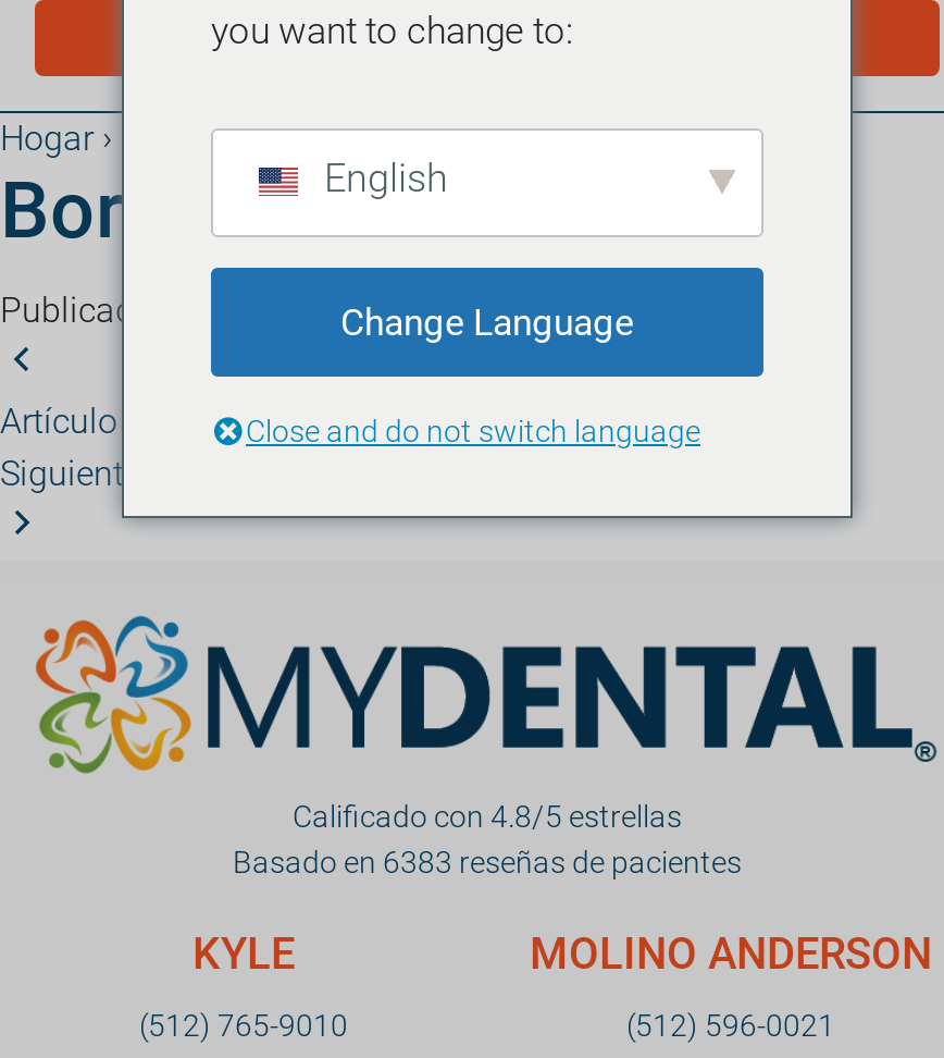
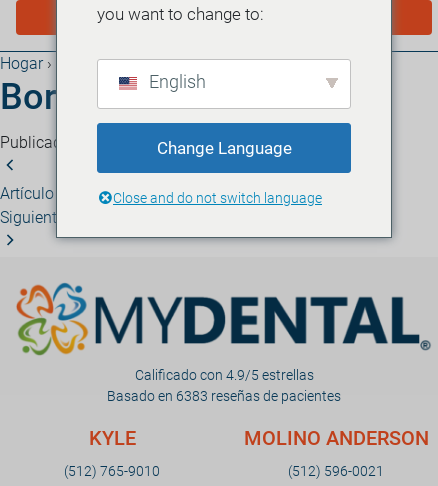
- Calificado con 4.8/5 estrellas
+ Calificado con 4.9/5 estrellas
